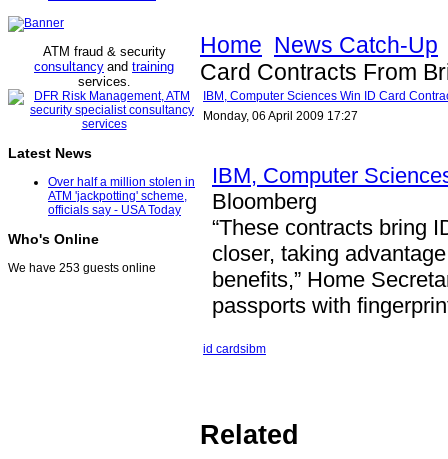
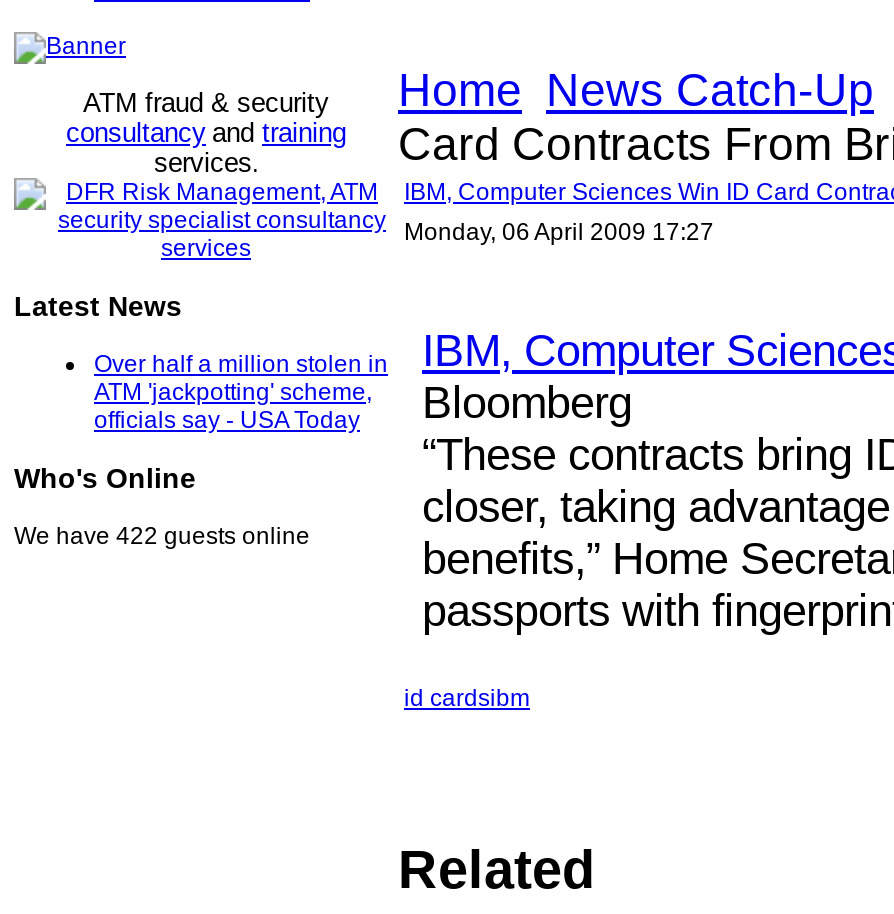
- We have 253 guests online
+ We have 422 guests online
